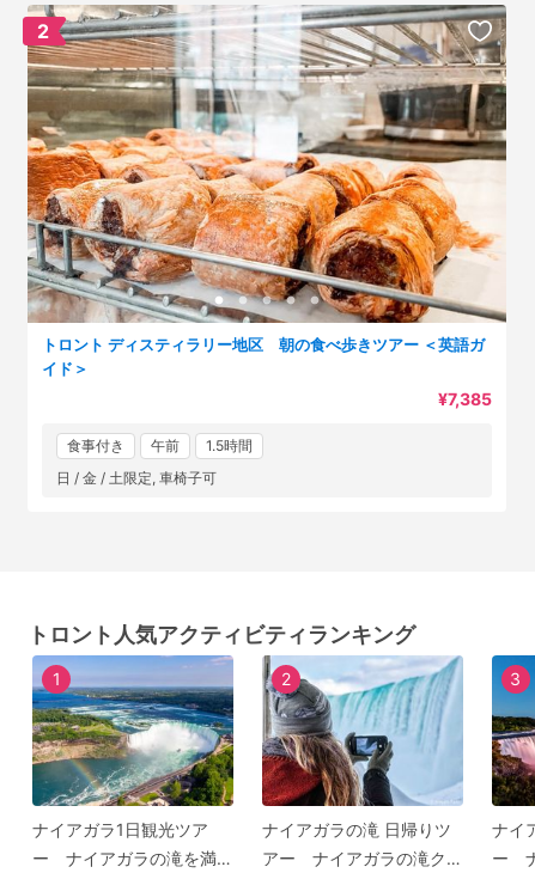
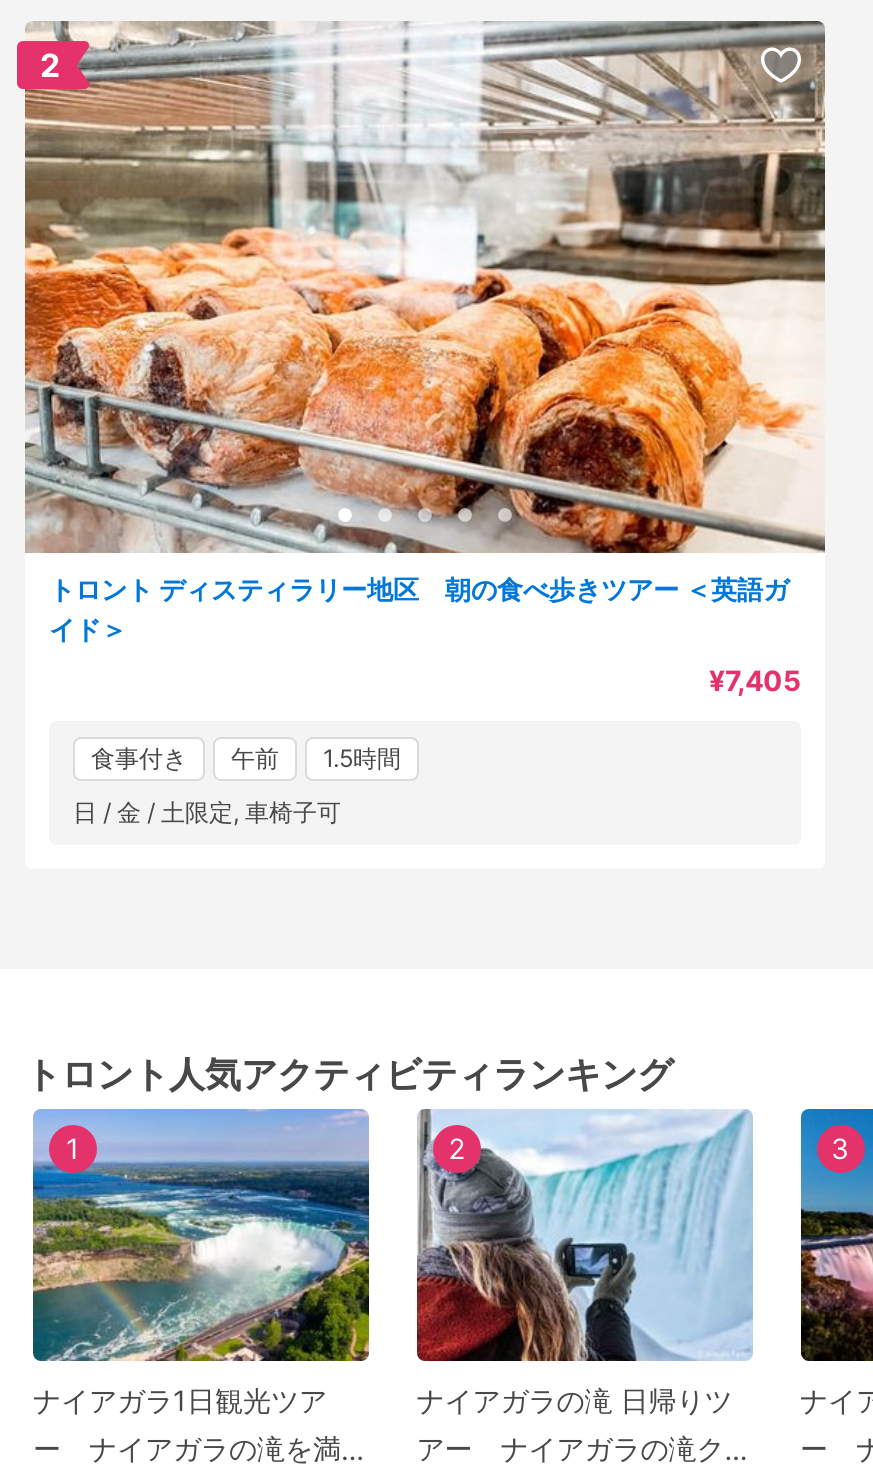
- ¥7,385
+ ¥7,405
